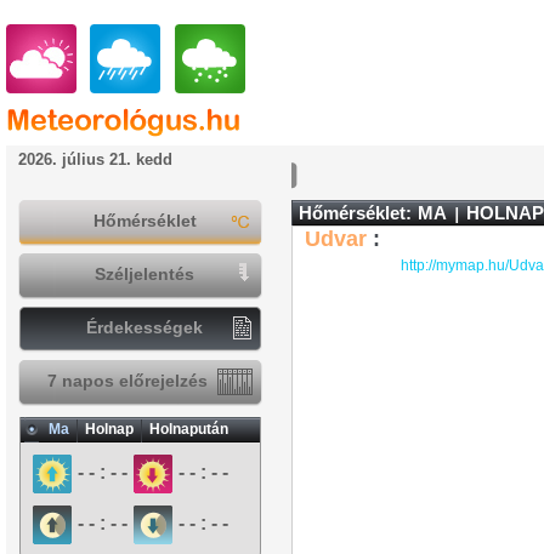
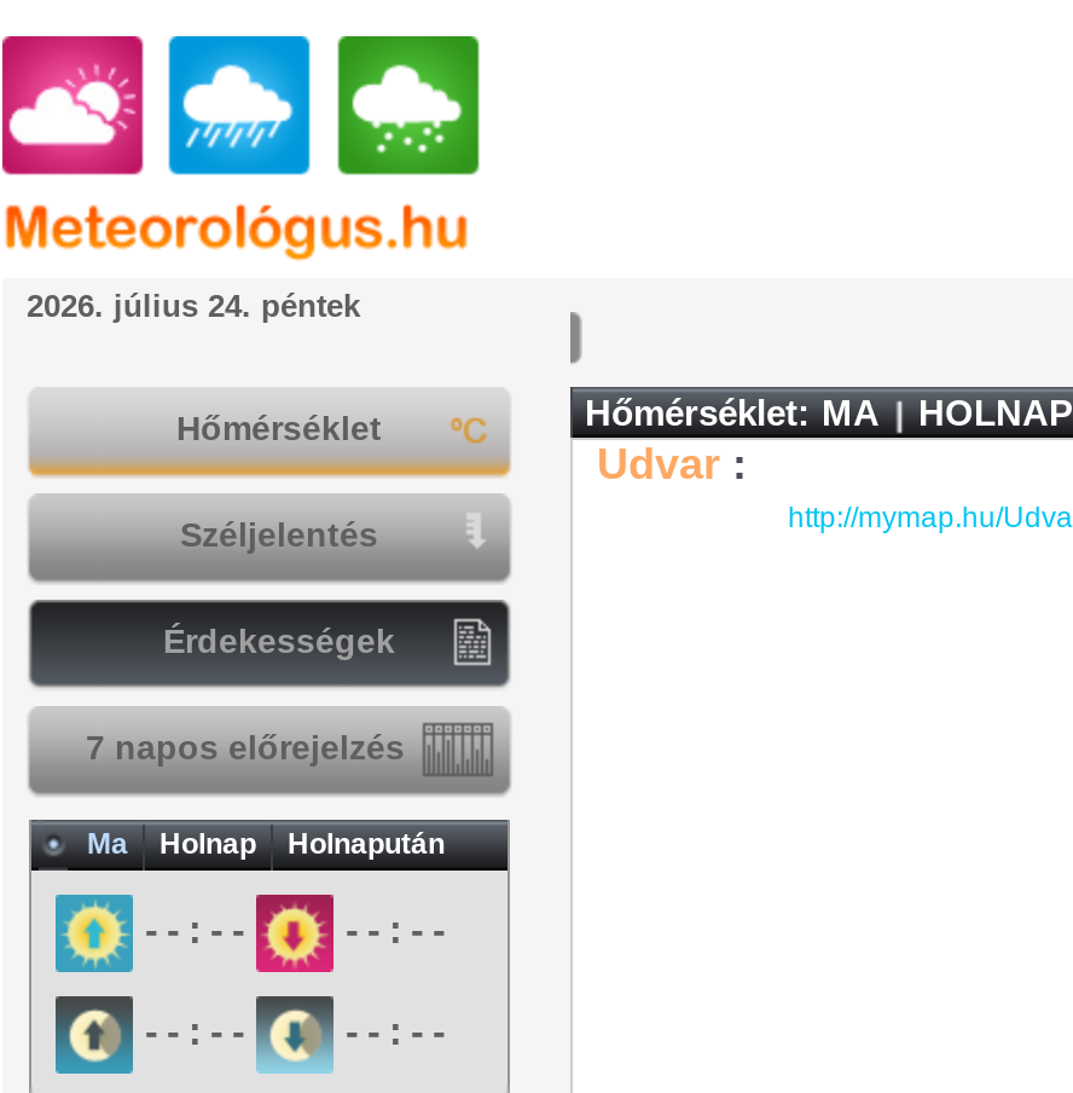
- 2026. július 21. kedd
+ 2026. július 24. péntek
